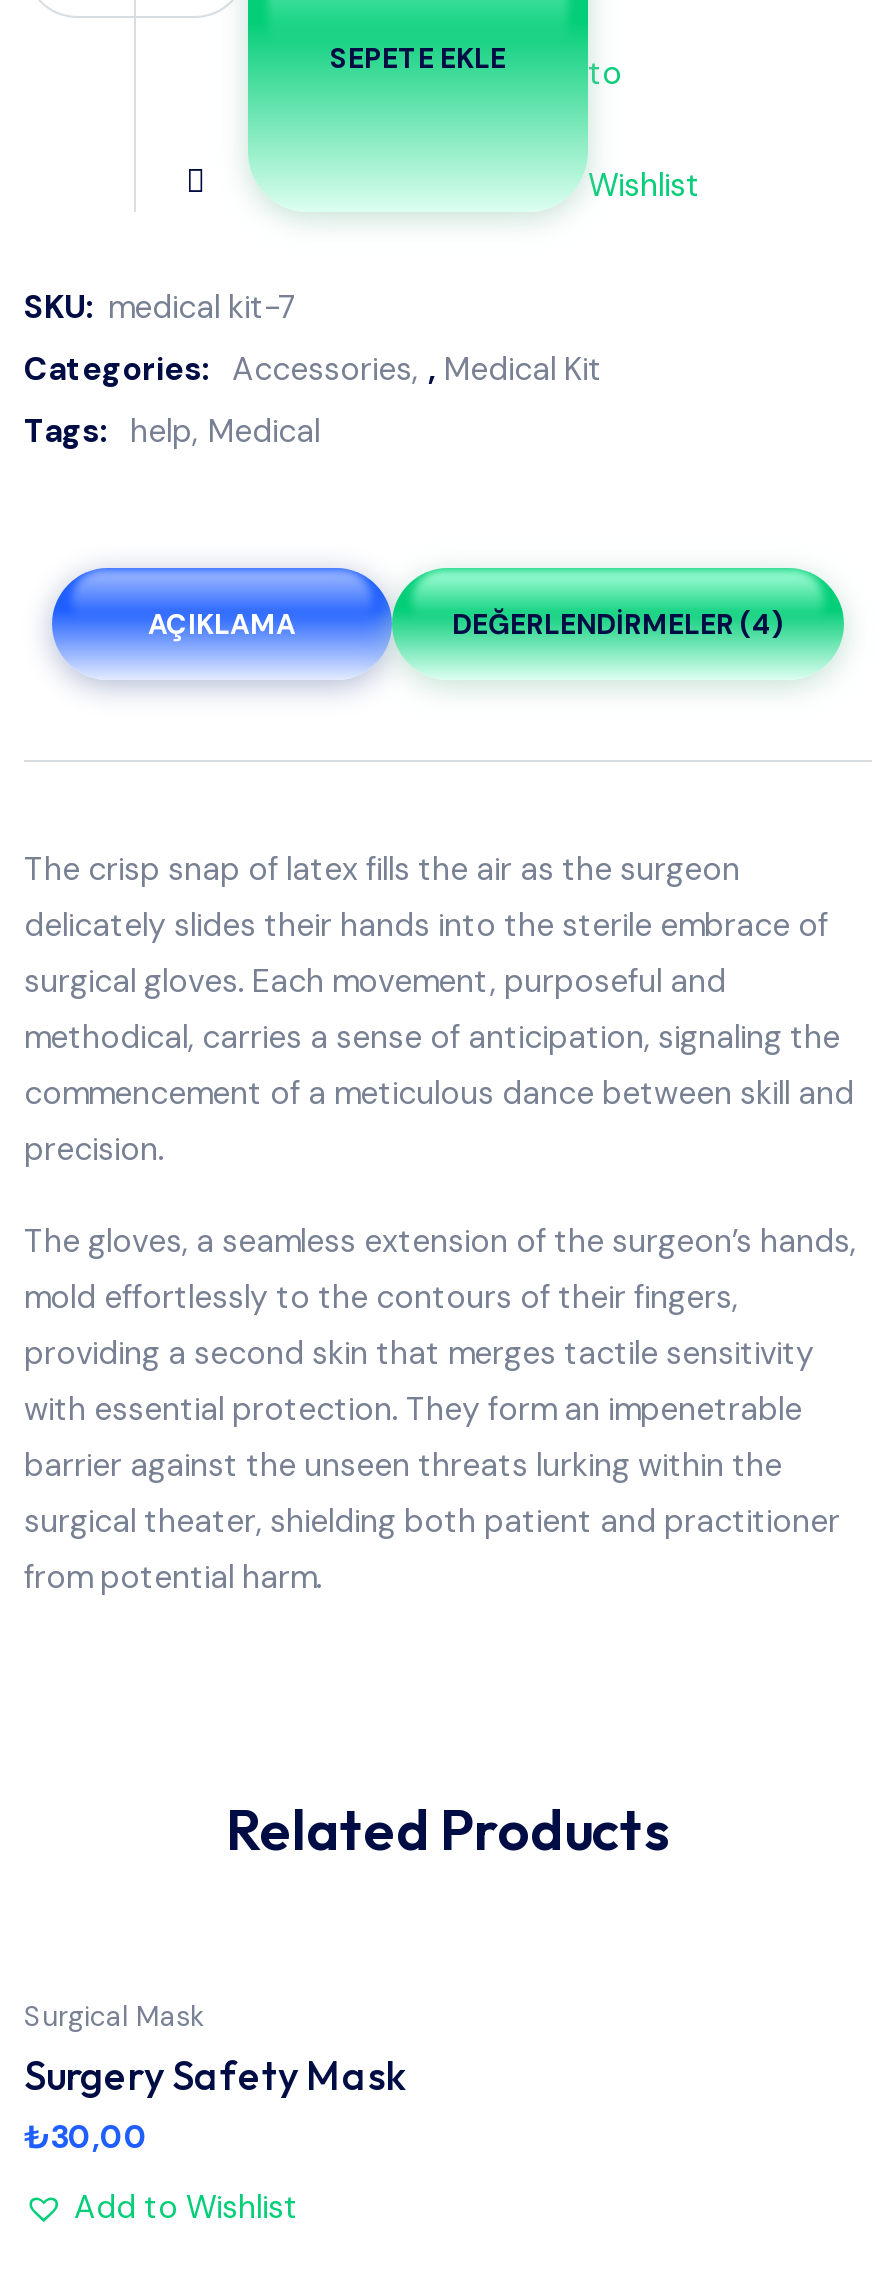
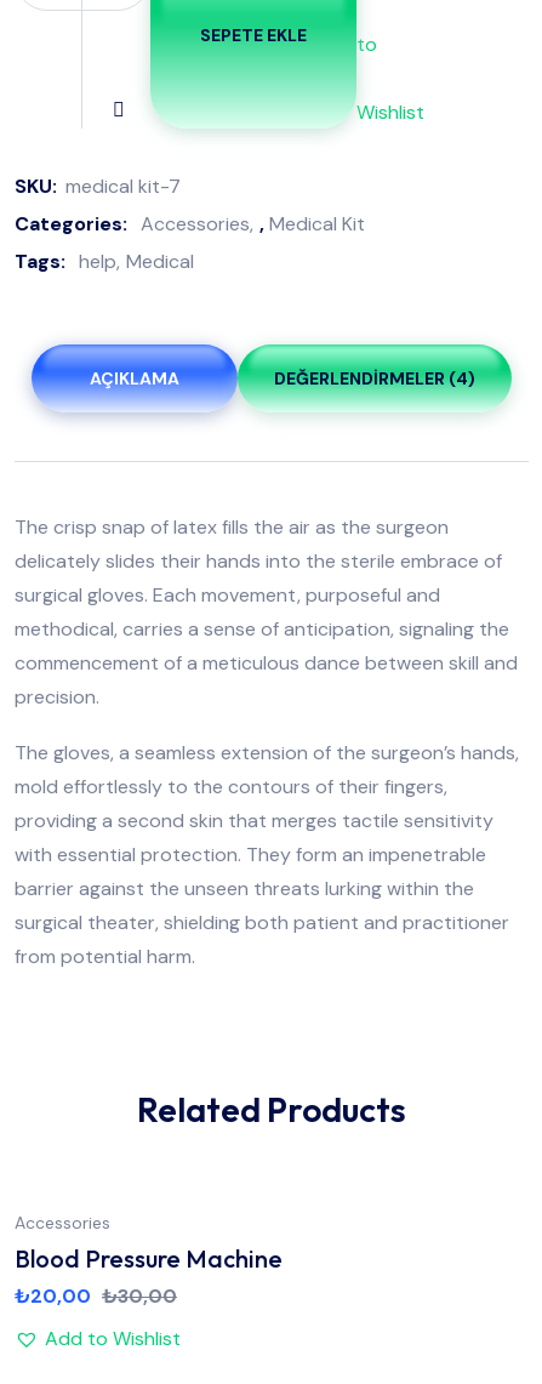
- Surgical Mask
- Surgery Safety Mask
- ₺30,00
+ Accessories
+ Blood Pressure Machine
+ ₺20,00 ₺30,00
